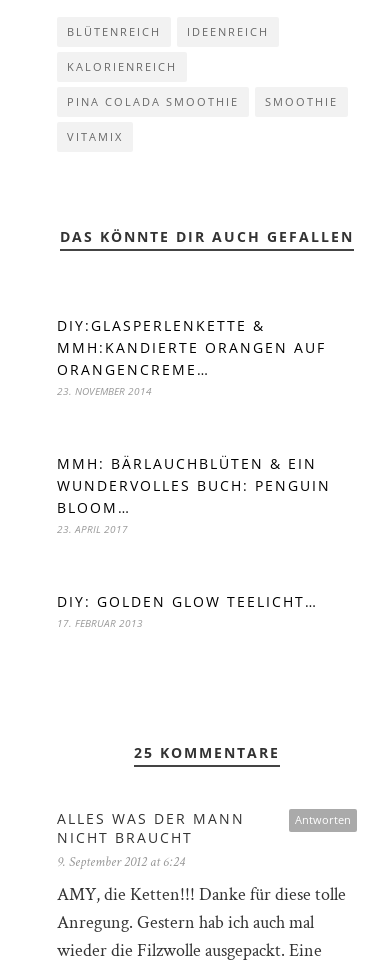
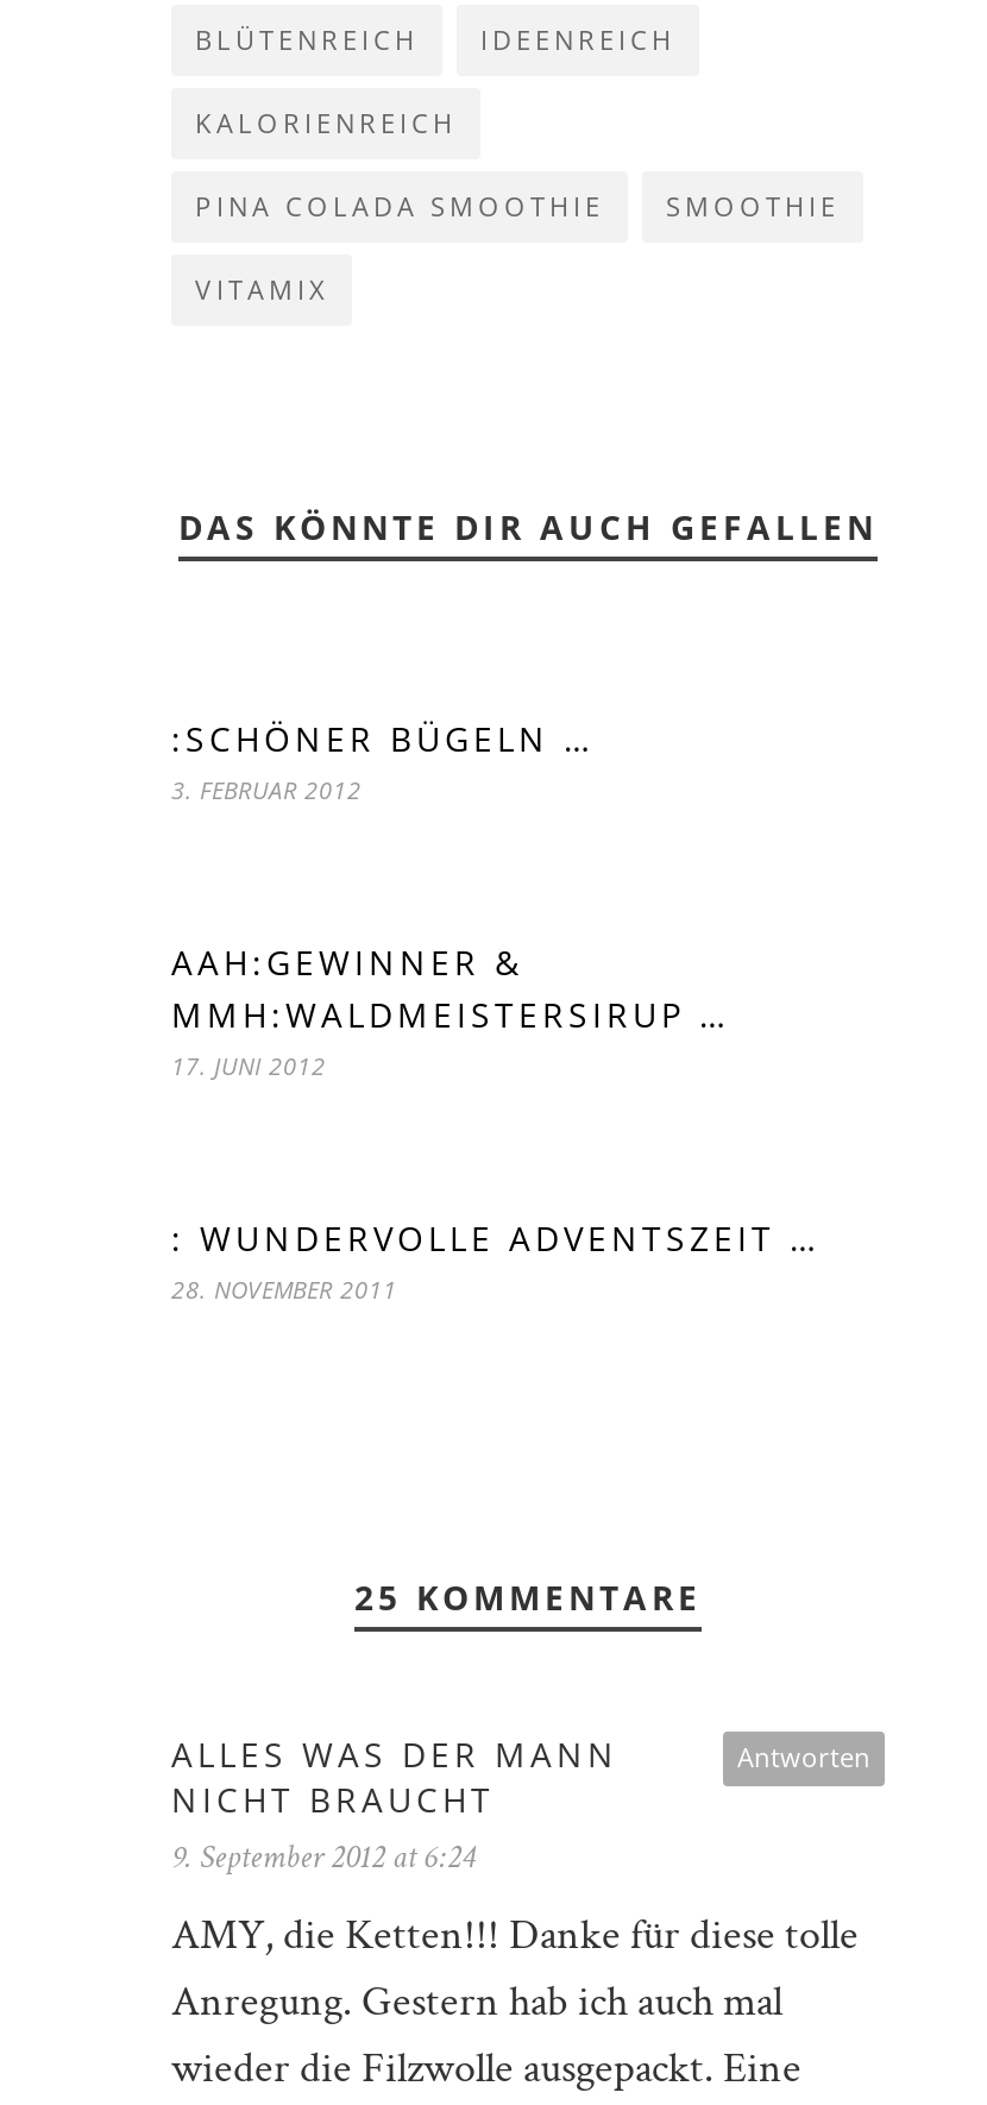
- DIY:GLASPERLENKETTE &
- MMH:KANDIERTE ORANGEN AUF
- ORANGENCREME…
- 23. NOVEMBER 2014
+ :SCHÖNER BÜGELN …
+ 3. FEBRUAR 2012

- MMH: BÄRLAUCHBLÜTEN & EIN
- WUNDERVOLLES BUCH: PENGUIN
- BLOOM…
- 23. APRIL 2017
+ AAH:GEWINNER &
+ MMH:WALDMEISTERSIRUP …
+ 17. JUNI 2012

- DIY: GOLDEN GLOW TEELICHT…
- 17. FEBRUAR 2013
+ : WUNDERVOLLE ADVENTSZEIT …
+ 28. NOVEMBER 2011
